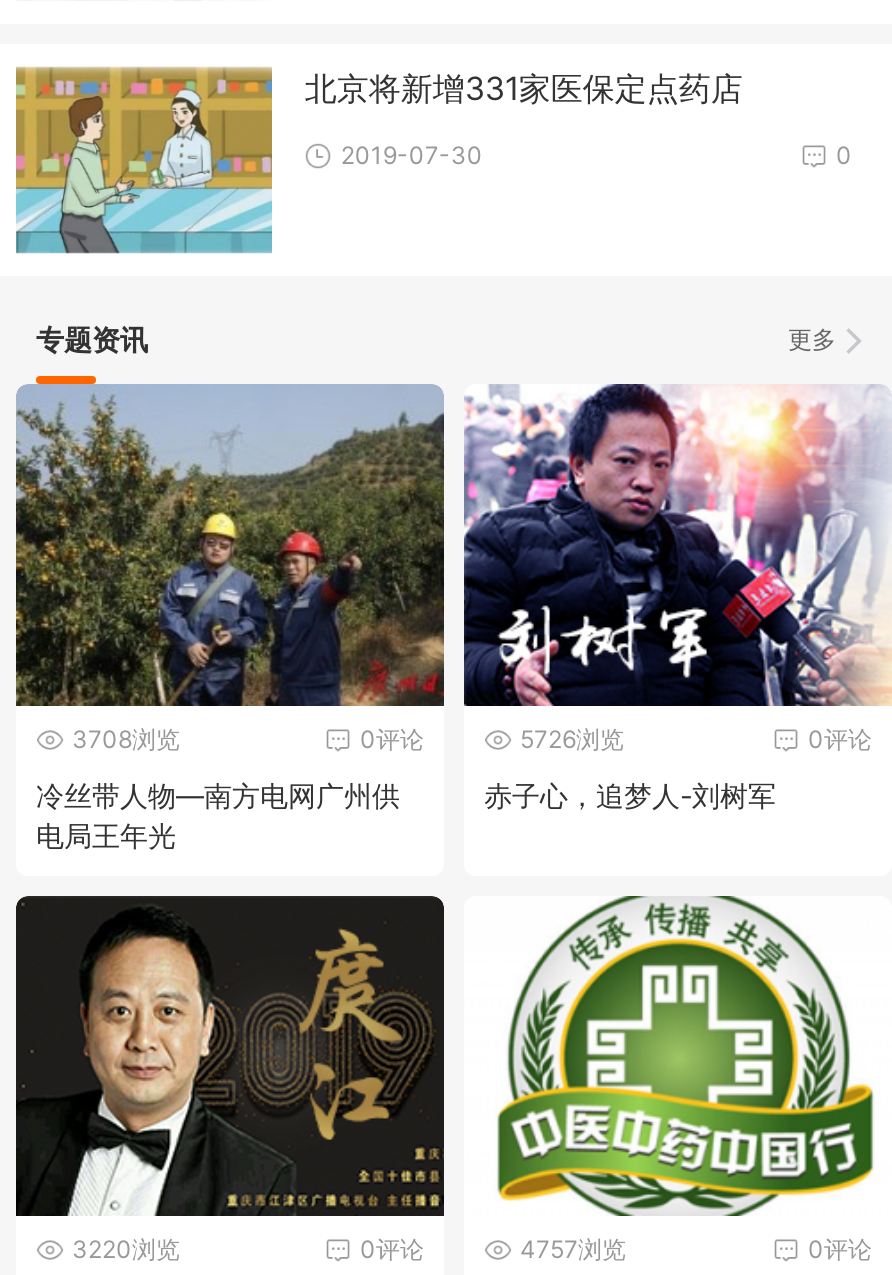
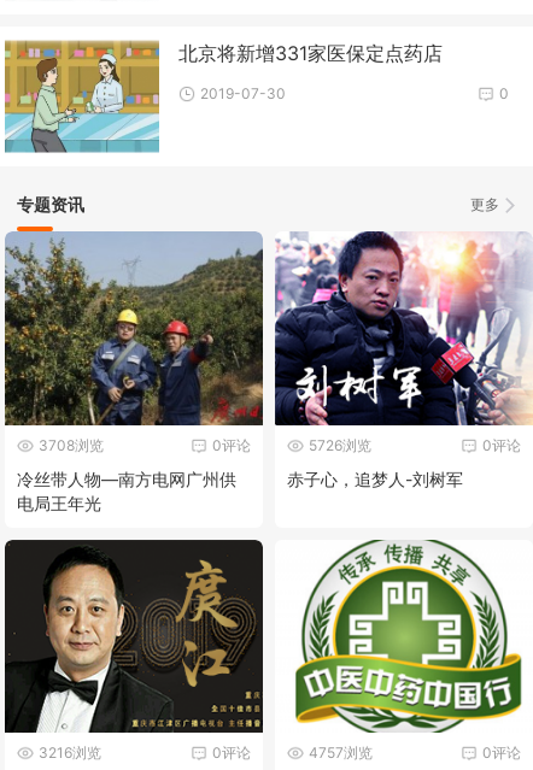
- 3220浏览
+ 3216浏览
